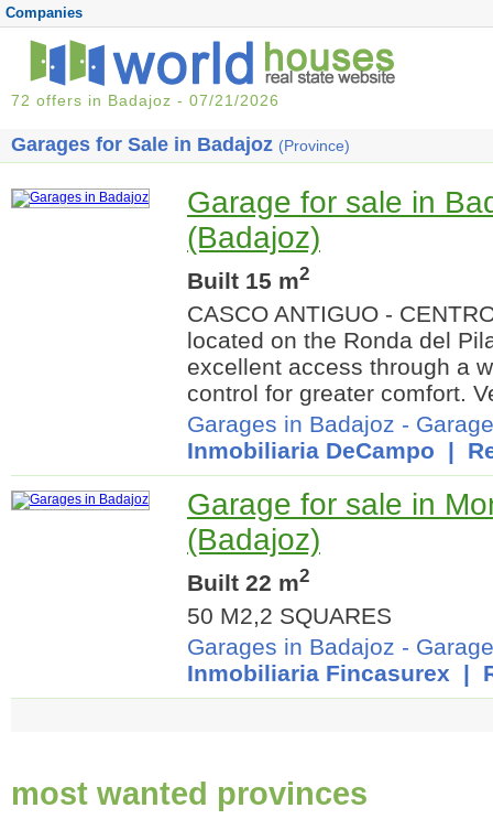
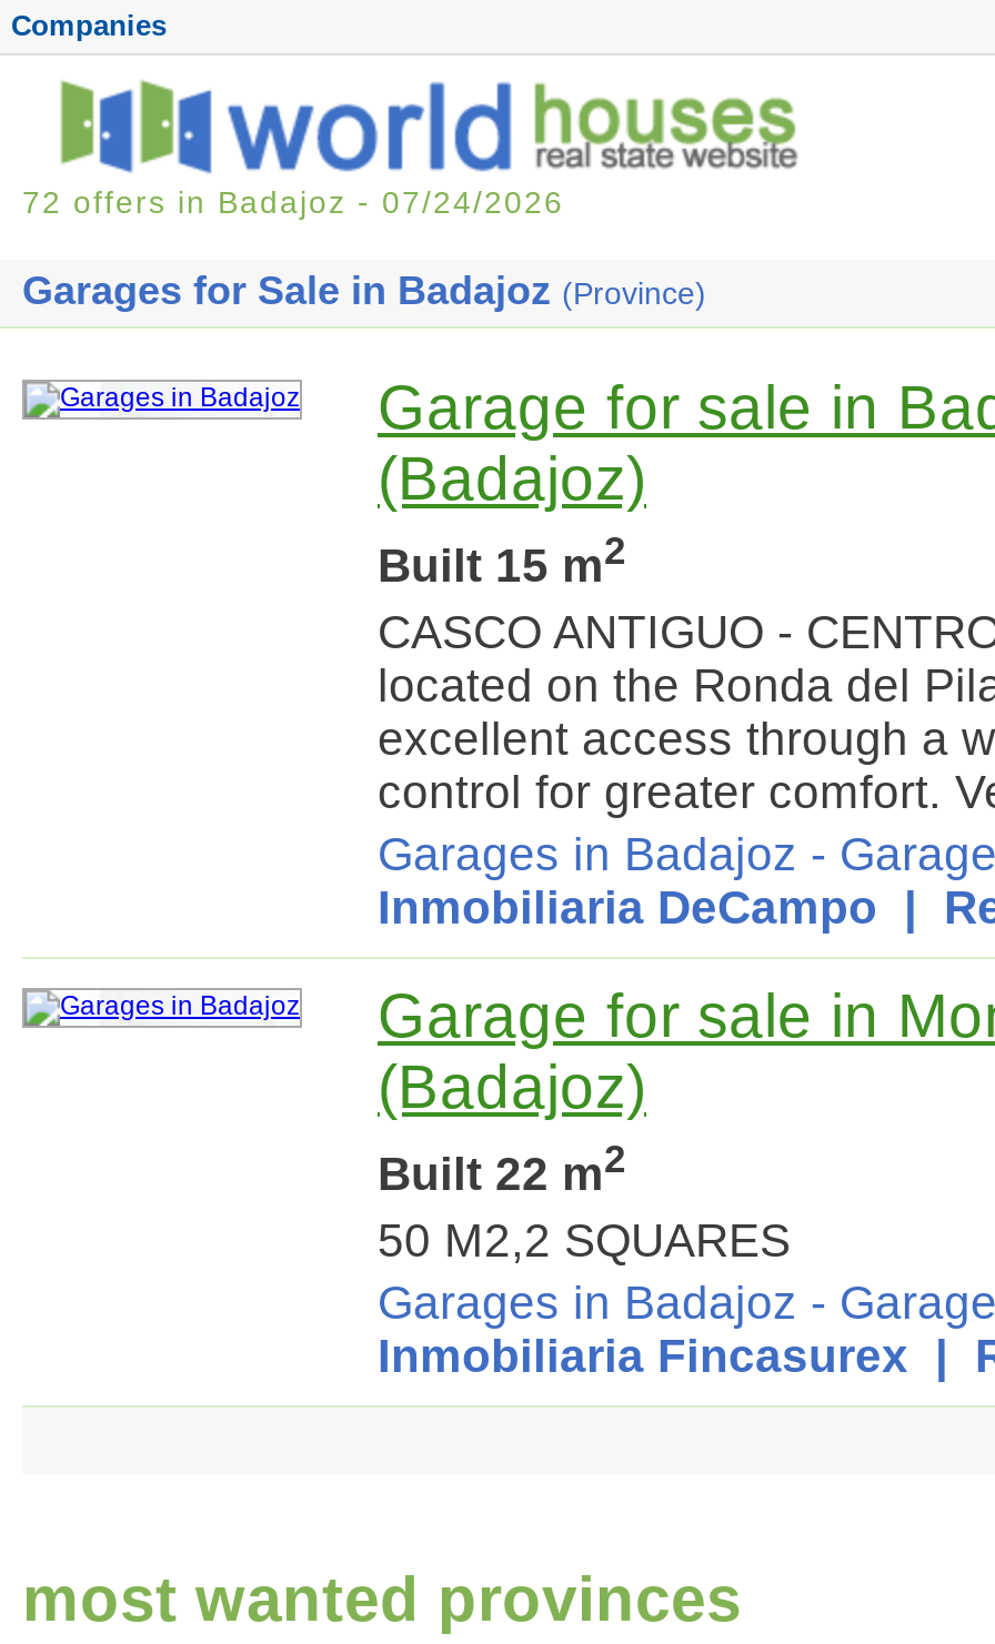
- 72 offers in Badajoz - 07/21/2026
+ 72 offers in Badajoz - 07/24/2026
